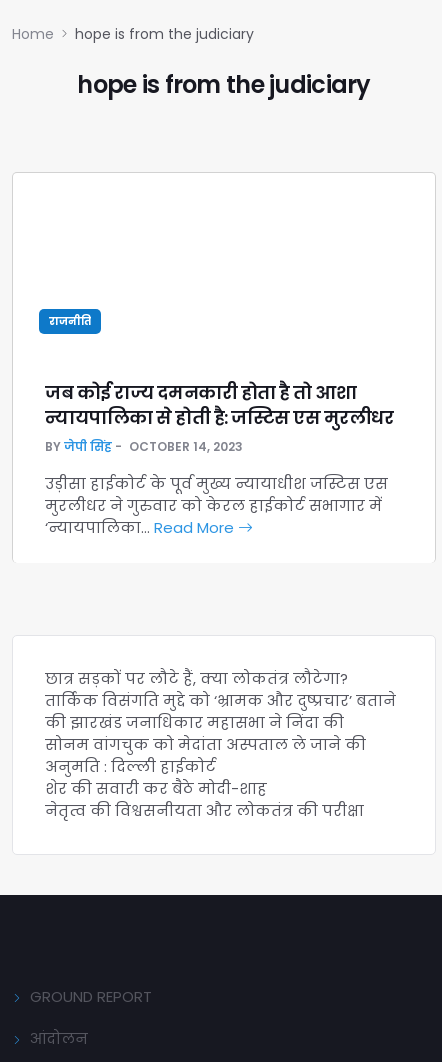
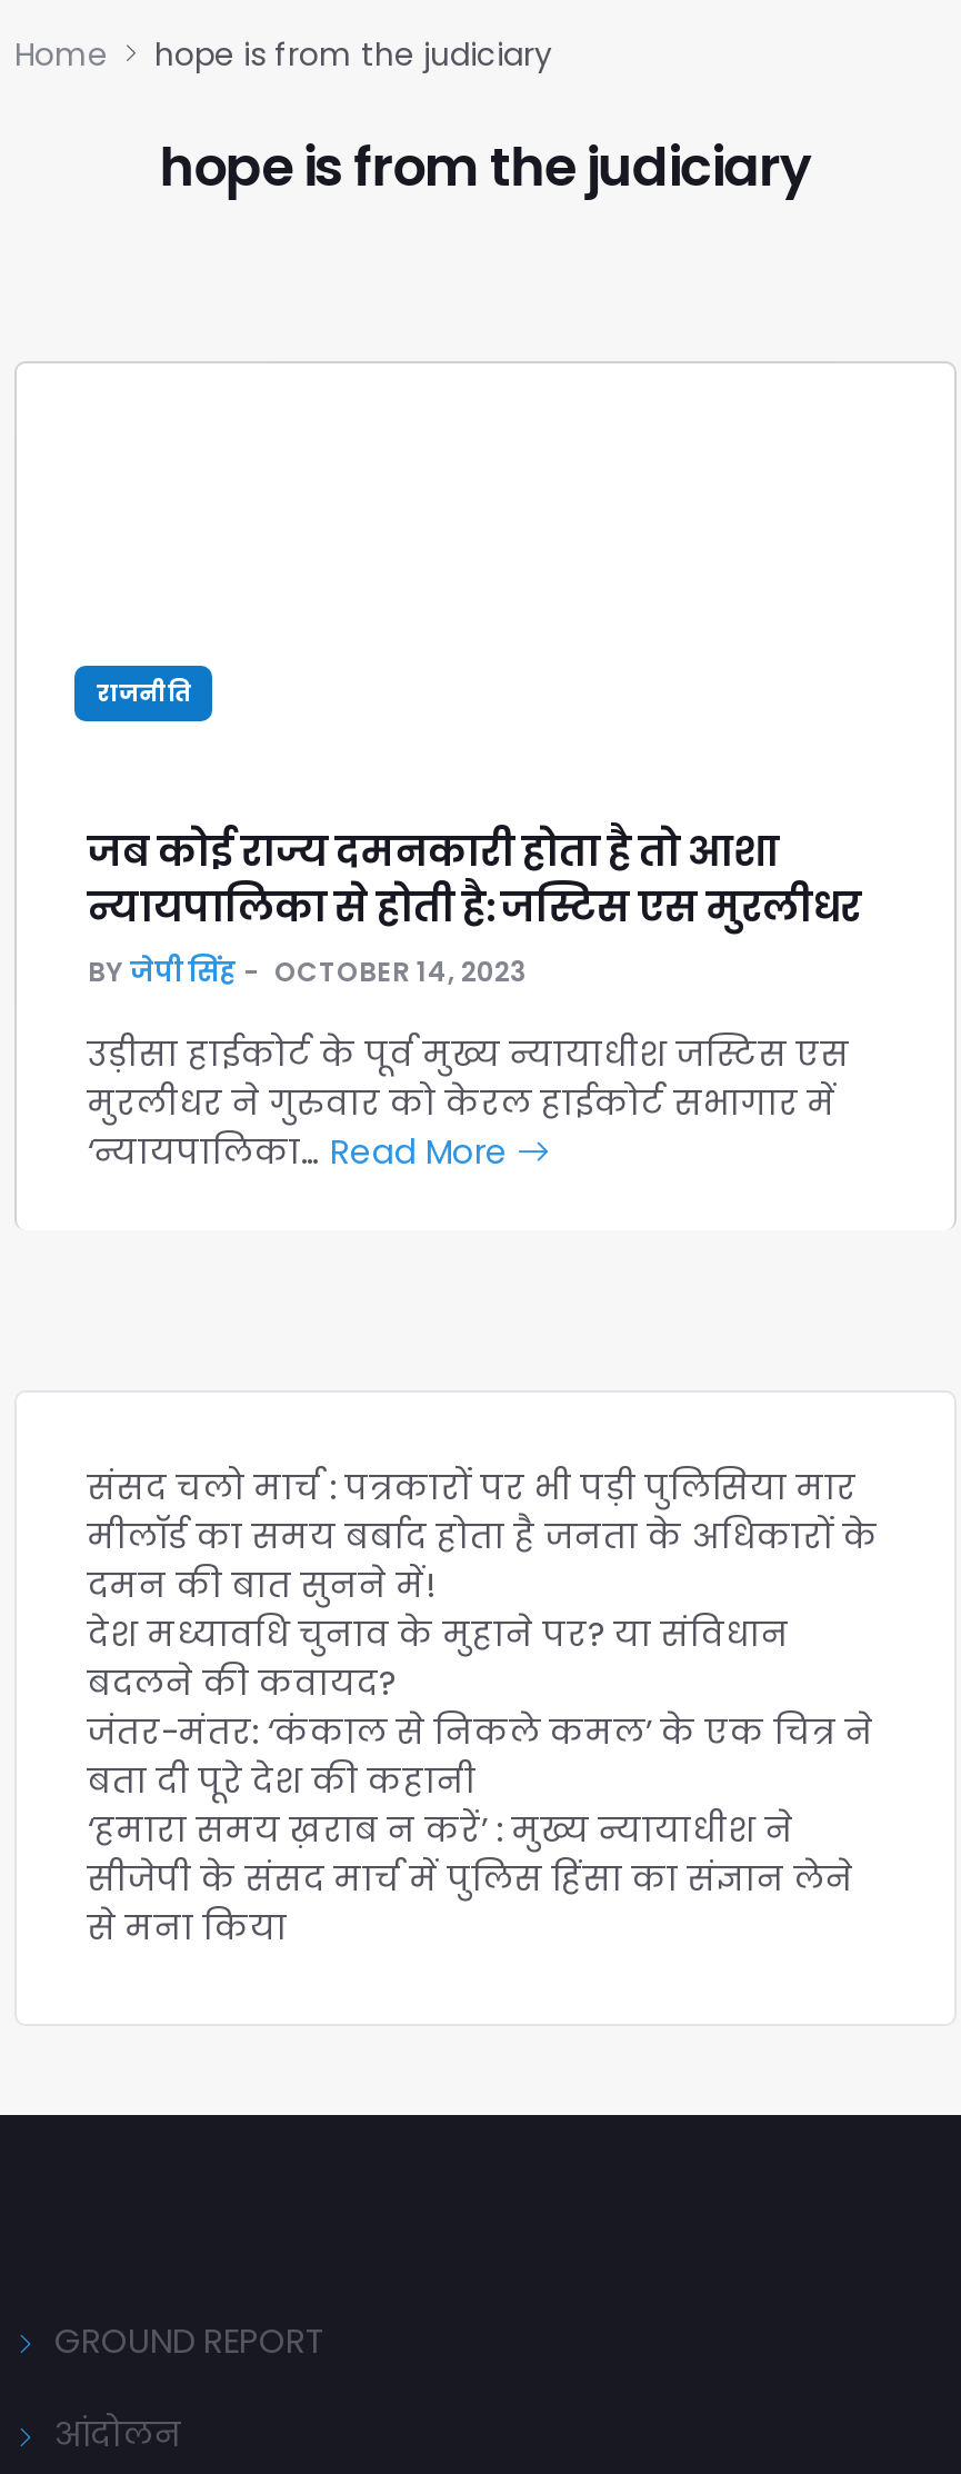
- छात्र सड़कों पर लौटे हैं, क्या लोकतंत्र लौटेगा?
- तार्किक विसंगति मुद्दे को ‘भ्रामक और दुष्प्रचार’ बताने
- की झारखंड जनाधिकार महासभा ने निंदा की
- सोनम वांगचुक को मेदांता अस्पताल ले जाने की
- अनुमति : दिल्ली हाईकोर्ट
- शेर की सवारी कर बैठे मोदी-शाह
- नेतृत्व की विश्वसनीयता और लोकतंत्र की परीक्षा
+ संसद चलो मार्च : पत्रकारों पर भी पड़ी पुलिसिया मार
+ मीलॉर्ड का समय बर्बाद होता है जनता के अधिकारों के
+ दमन की बात सुनने में!
+ देश मध्यावधि चुनाव के मुहाने पर? या संविधान
+ बदलने की कवायद?
+ जंतर-मंतर: ‘कंकाल से निकले कमल’ के एक चित्र ने
+ बता दी पूरे देश की कहानी
+ ‘हमारा समय ख़राब न करें’ : मुख्य न्यायाधीश ने
+ सीजेपी के संसद मार्च में पुलिस हिंसा का संज्ञान लेने
+ से मना किया
